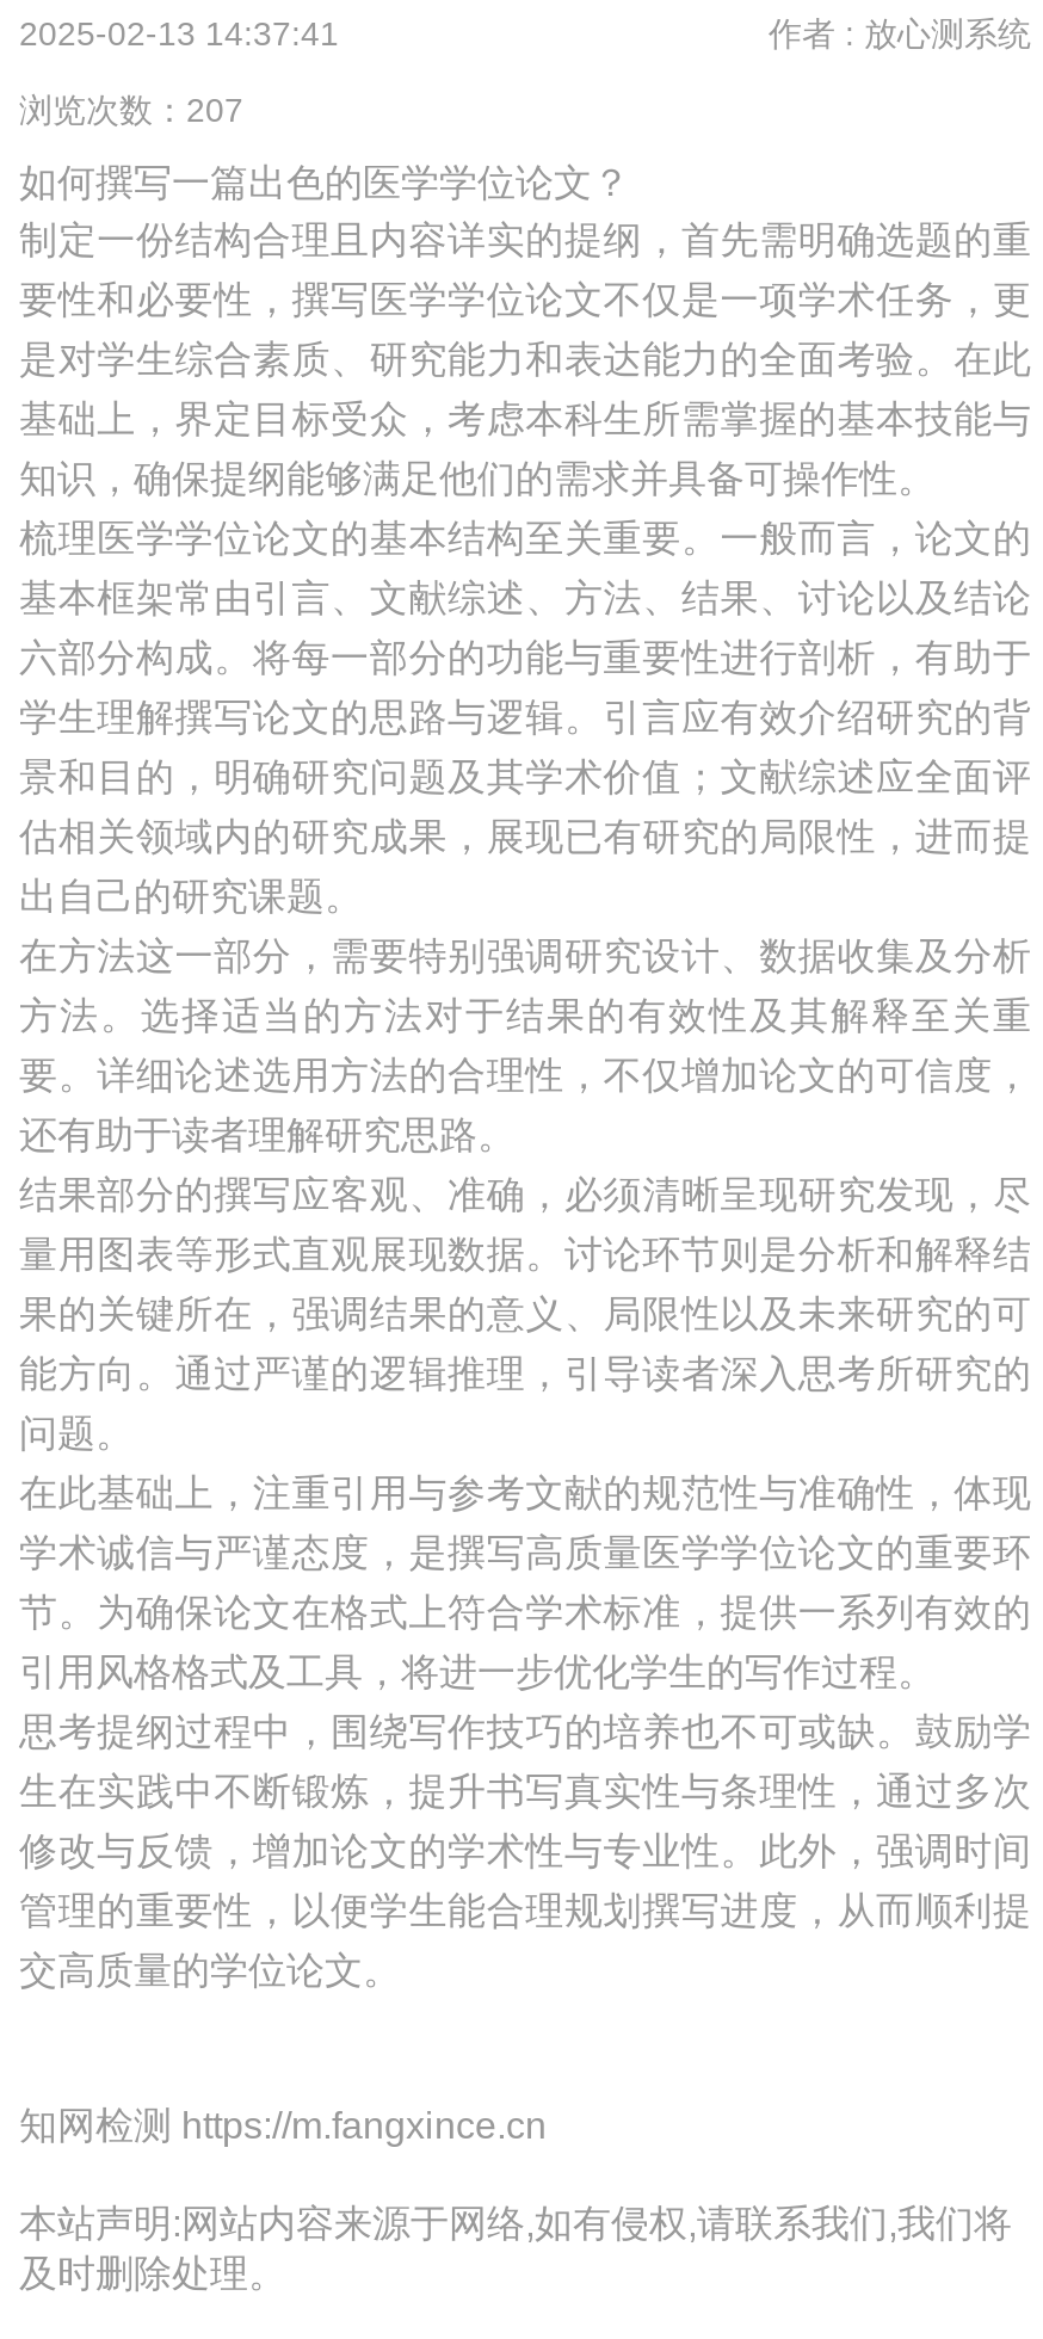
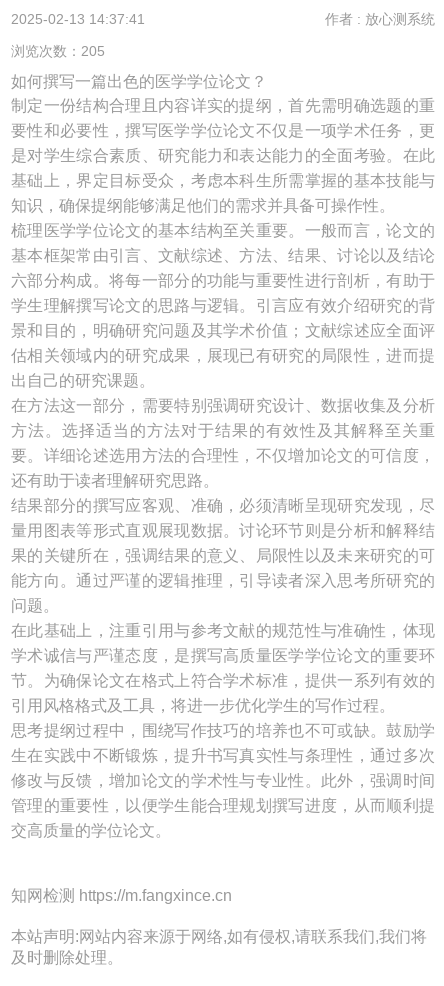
- 浏览次数：207
+ 浏览次数：205
